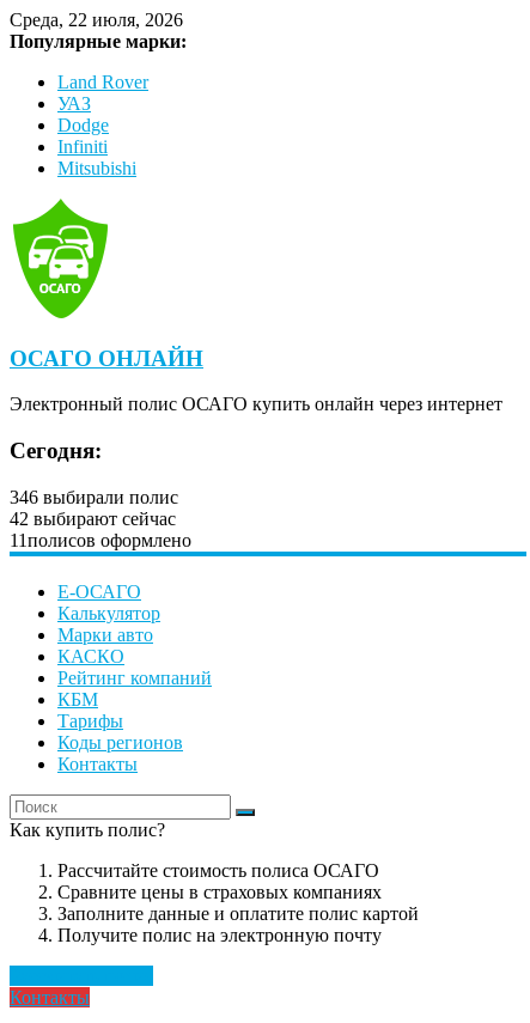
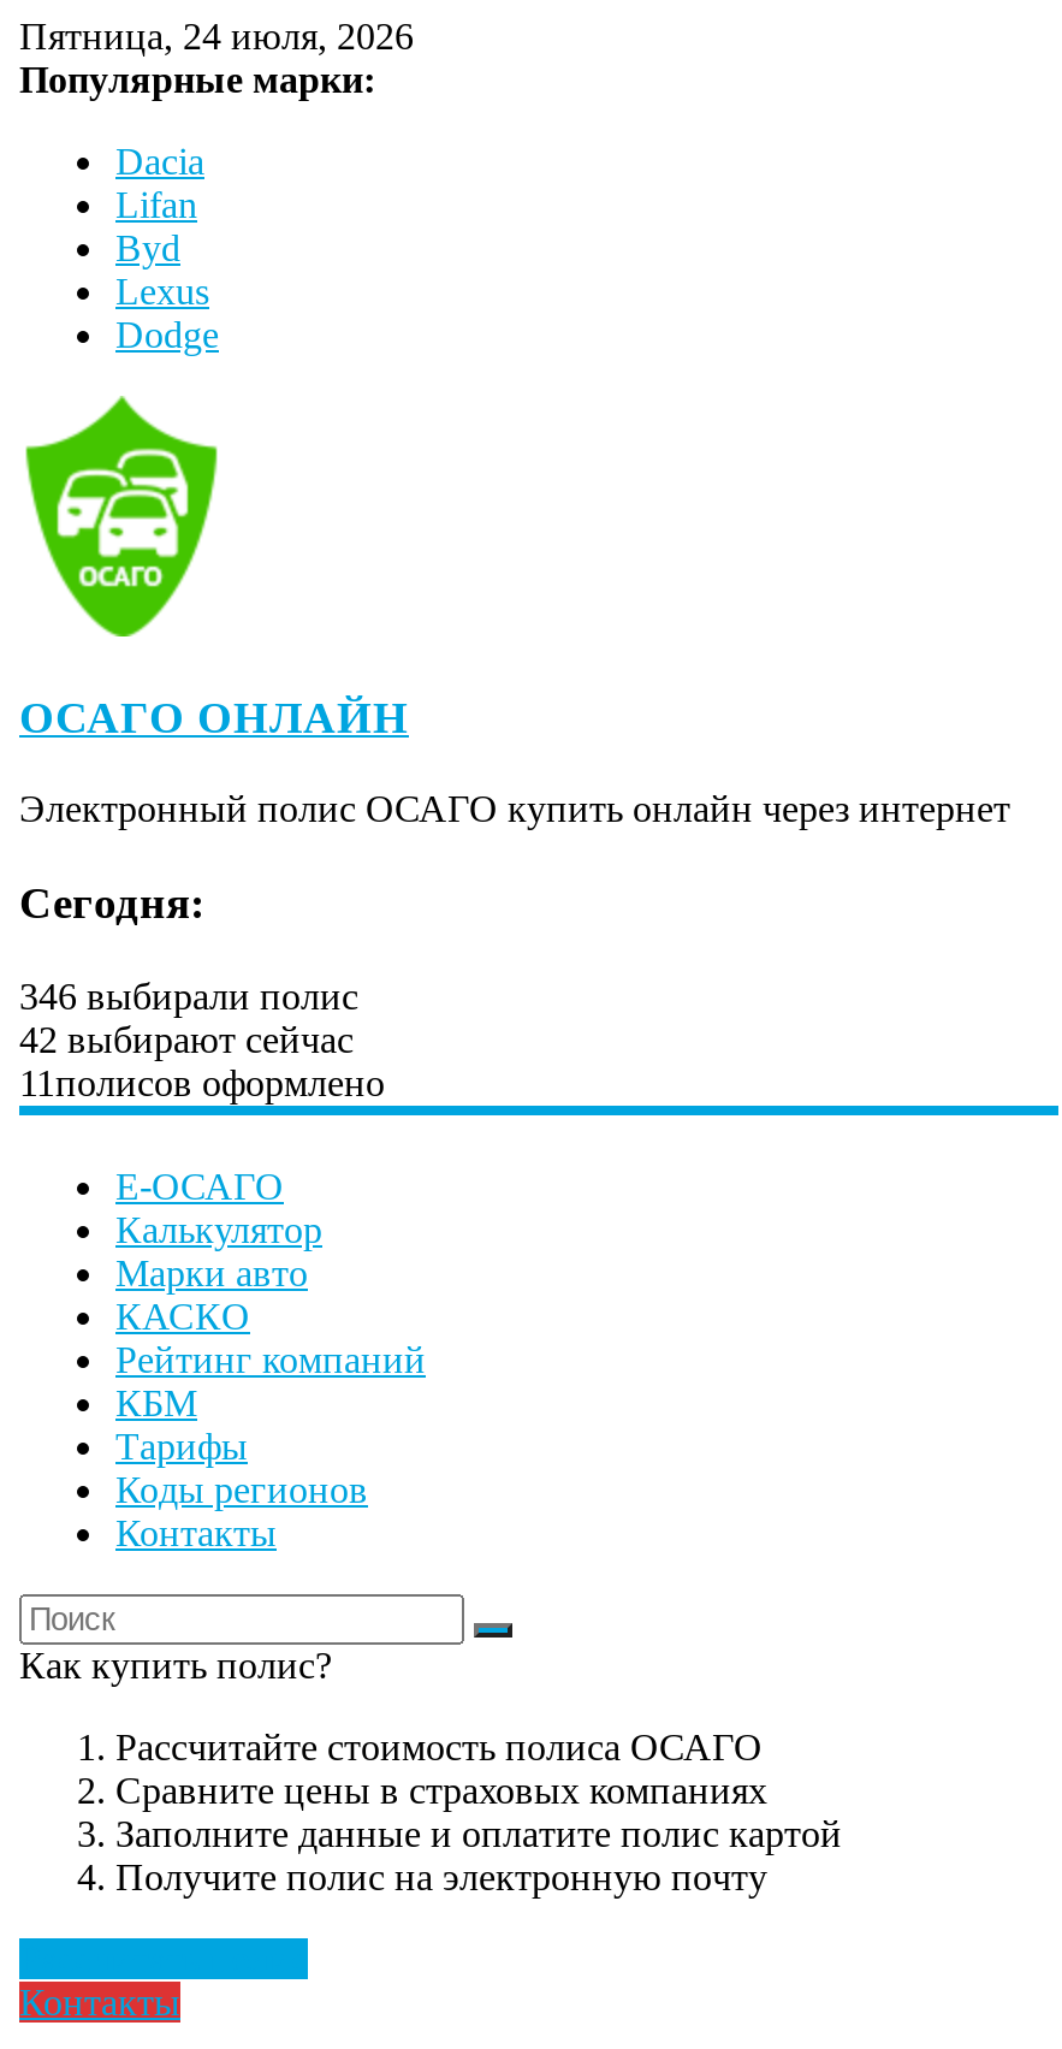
- Среда, 22 июля, 2026
+ Пятница, 24 июля, 2026

- Land Rover
- УАЗ
+ Dacia
+ Lifan
+ Byd
+ Lexus

moved down: Dodge

- Infiniti
- Mitsubishi
